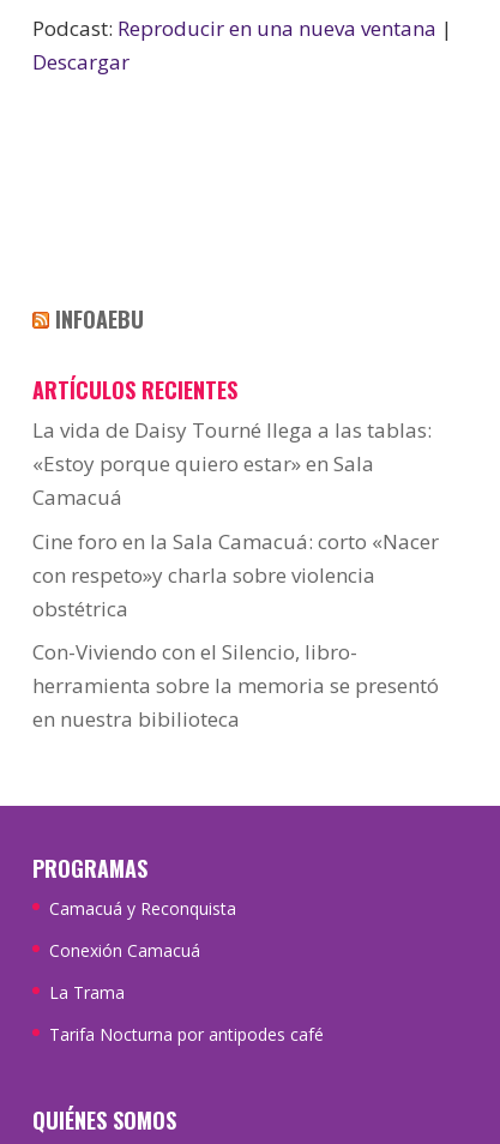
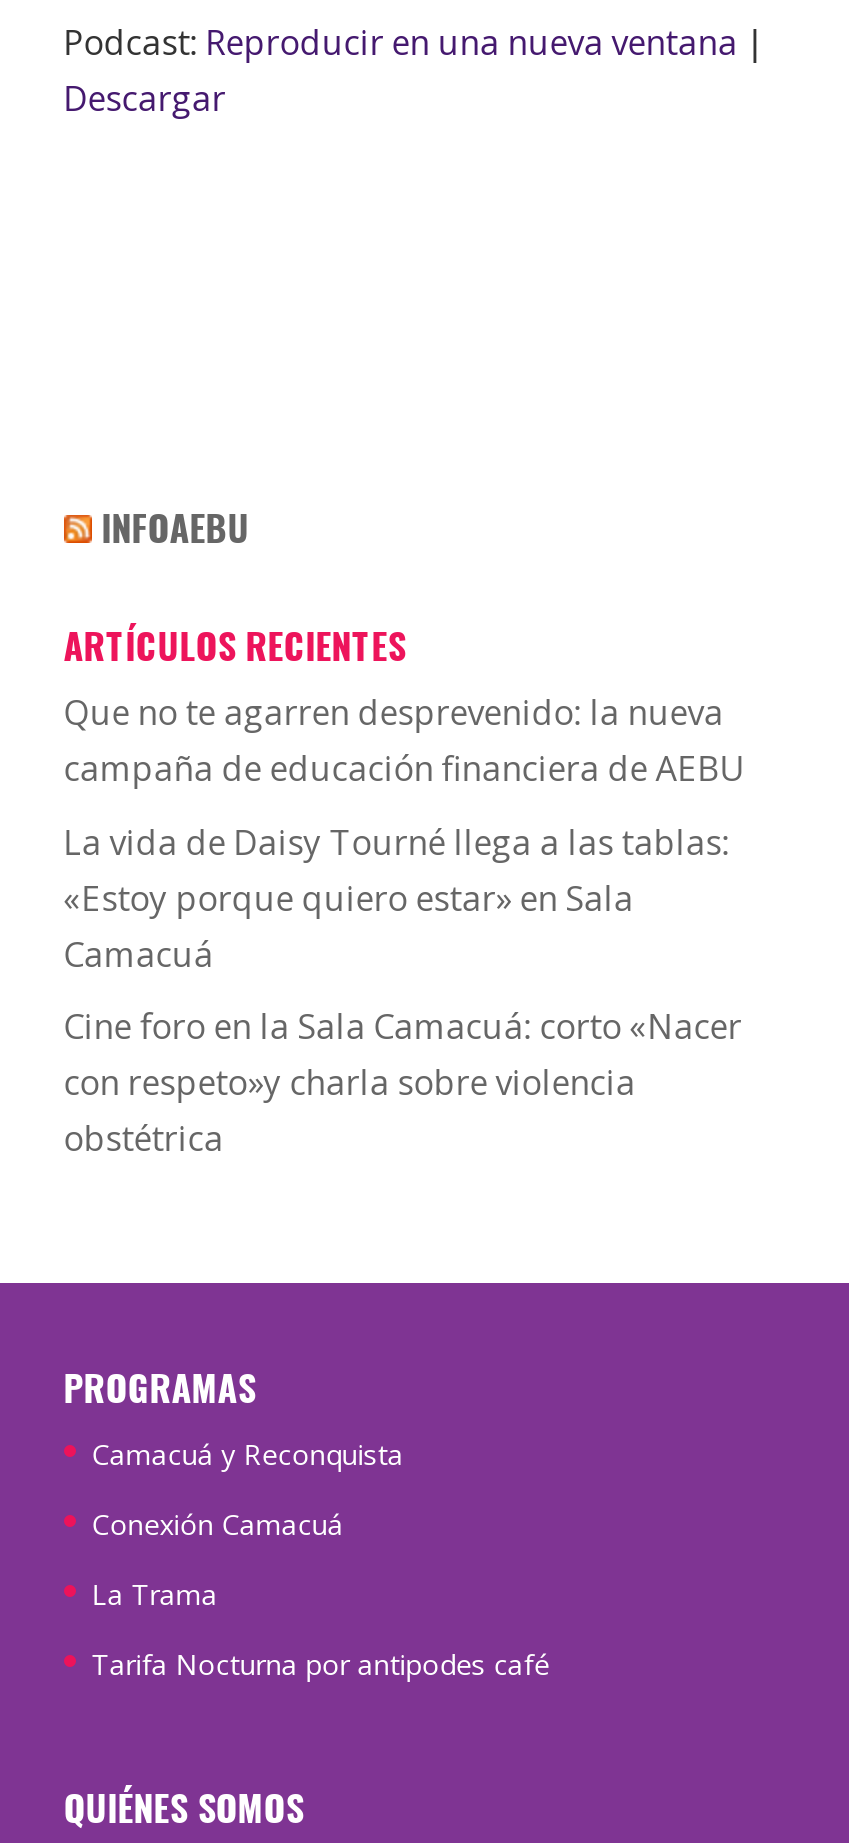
+ Que no te agarren desprevenido: la nueva
+ campaña de educación financiera de AEBU

moved down: La vida de Daisy Tourné llega a las tablas: | «Estoy porque quiero estar» en Sala | Camacuá | Cine foro en la Sala Camacuá: corto «Nacer | con respeto»y charla sobre violencia | obstétrica

- Con-Viviendo con el Silencio, libro-
- herramienta sobre la memoria se presentó
- en nuestra bibilioteca
